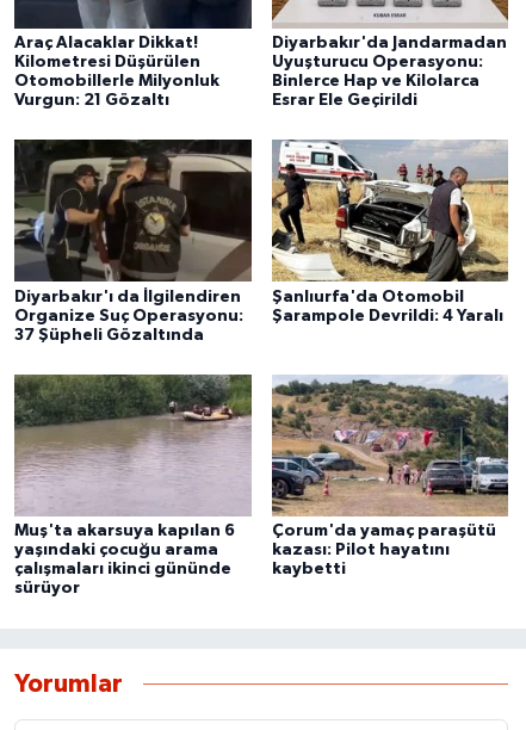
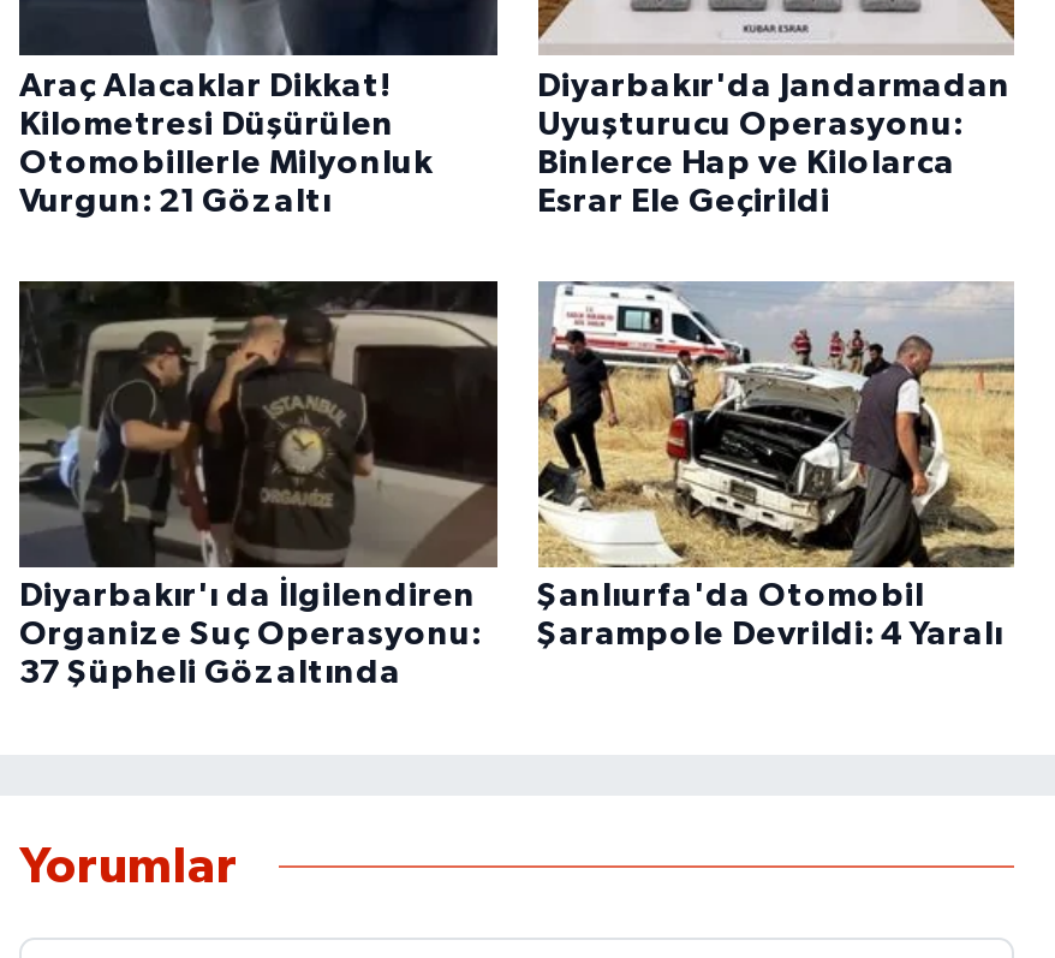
- [image]
- Muş'ta akarsuya kapılan 6
- yaşındaki çocuğu arama
- çalışmaları ikinci gününde
- sürüyor

- [image]
- Çorum'da yamaç paraşütü
- kazası: Pilot hayatını
- kaybetti
